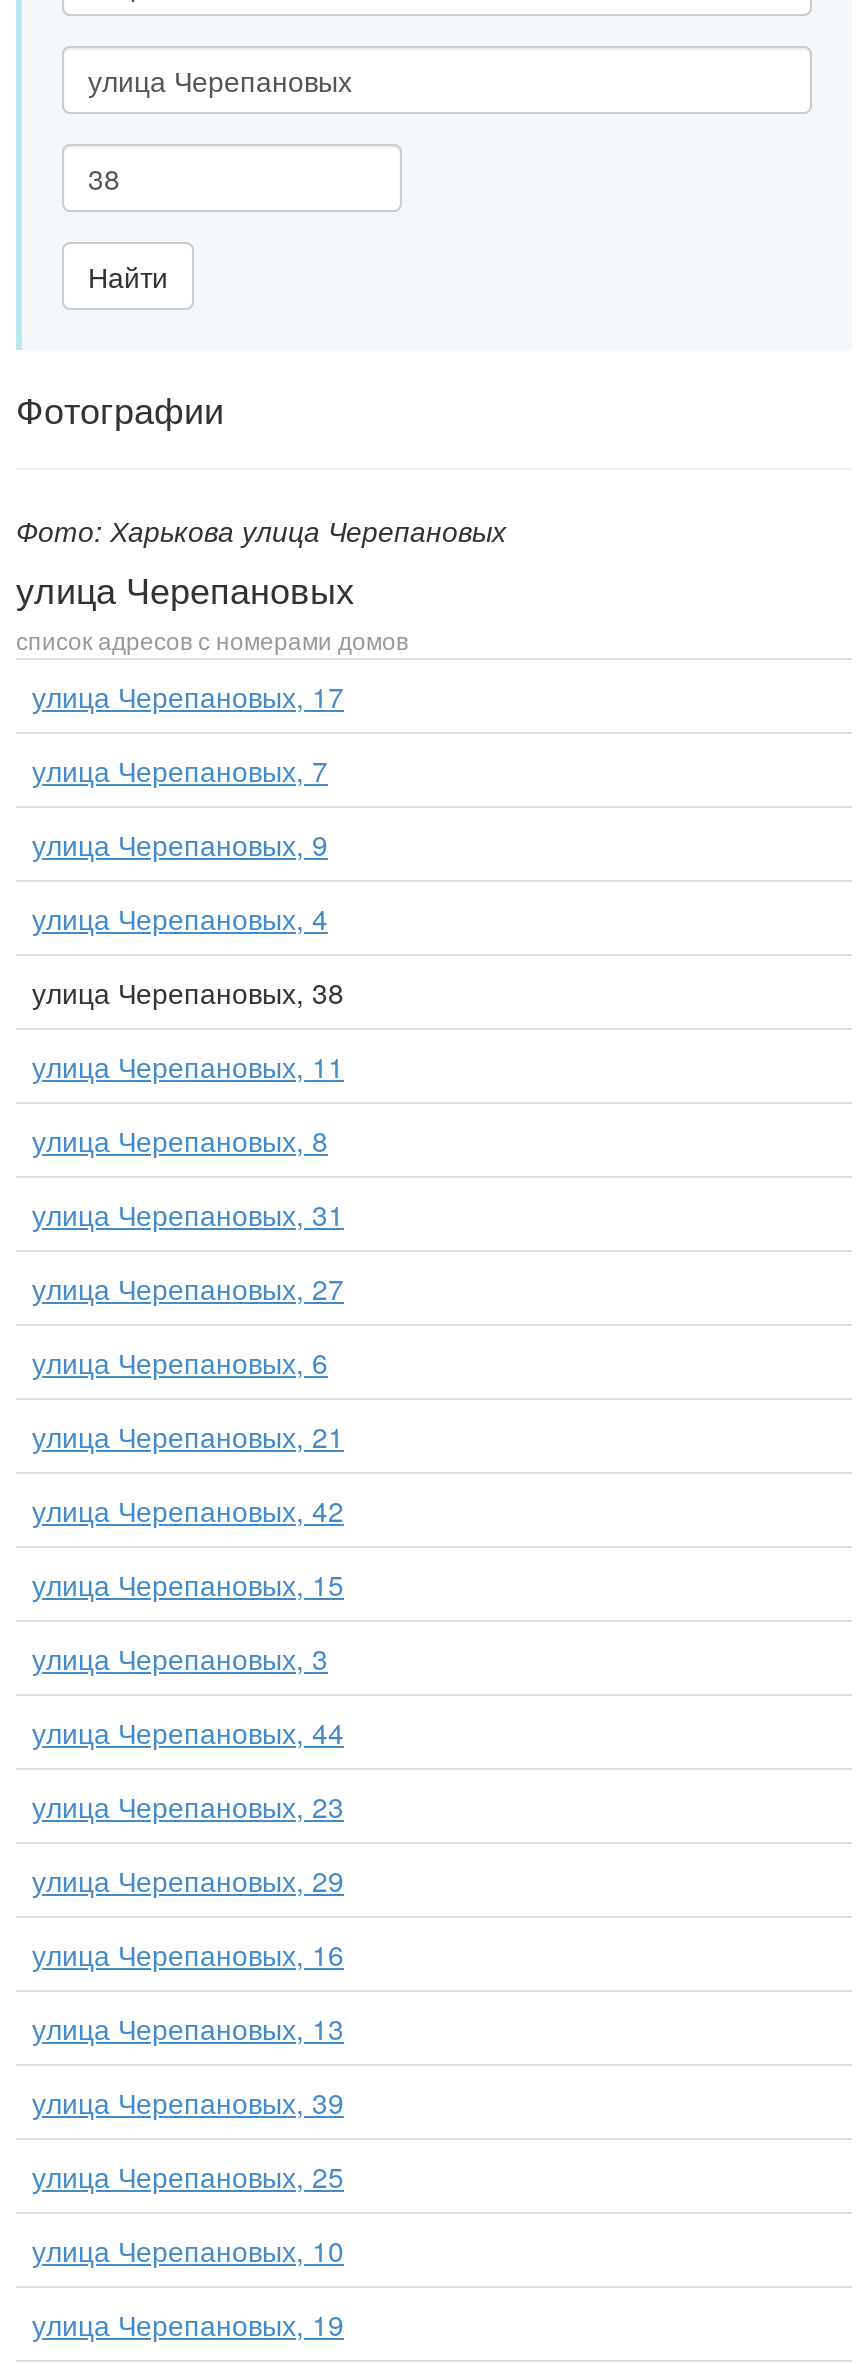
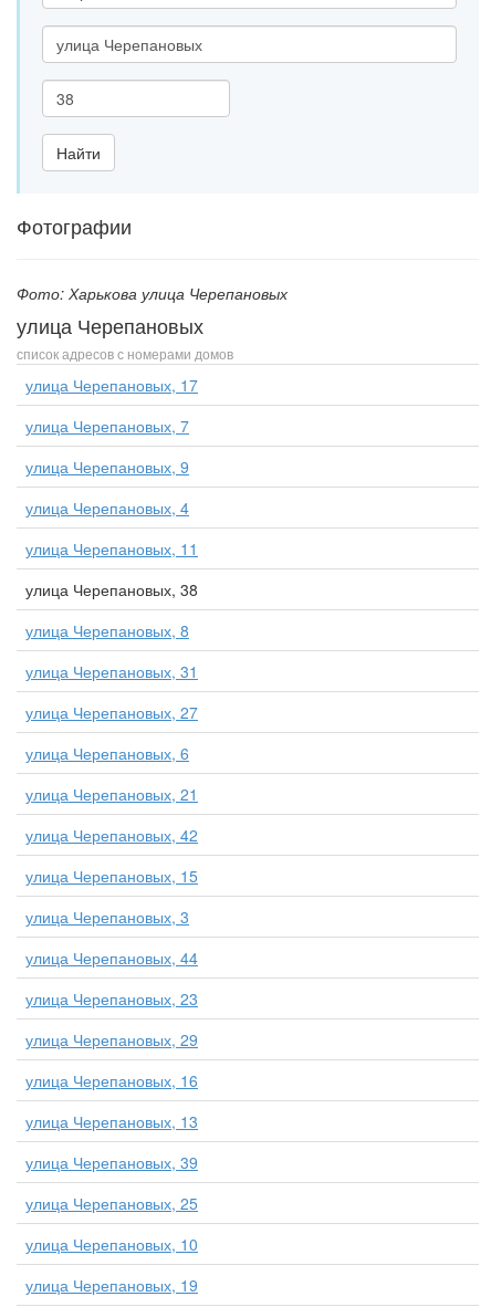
moved down: улица Черепановых, 38

moved up: улица Черепановых, 11
